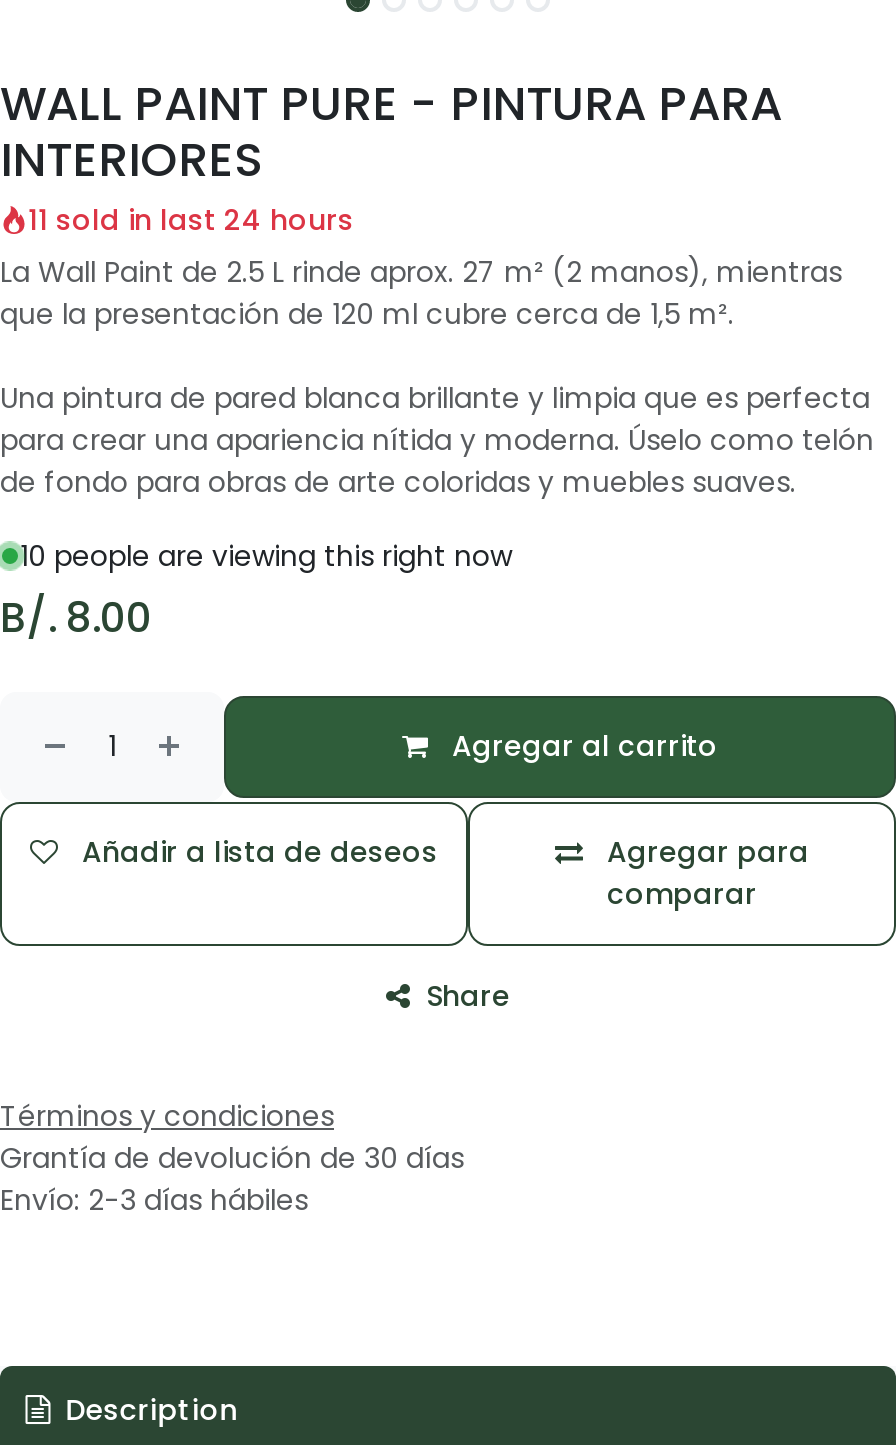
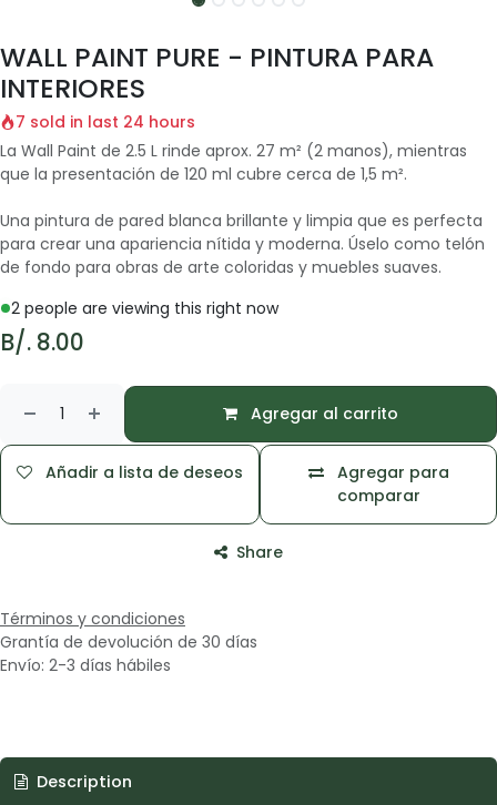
- 11 sold in last 24 hours
+ 7 sold in last 24 hours

- 10 people are viewing this right now
+ 2 people are viewing this right now
